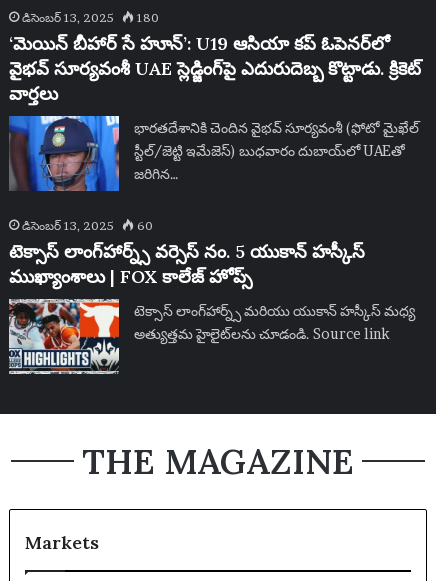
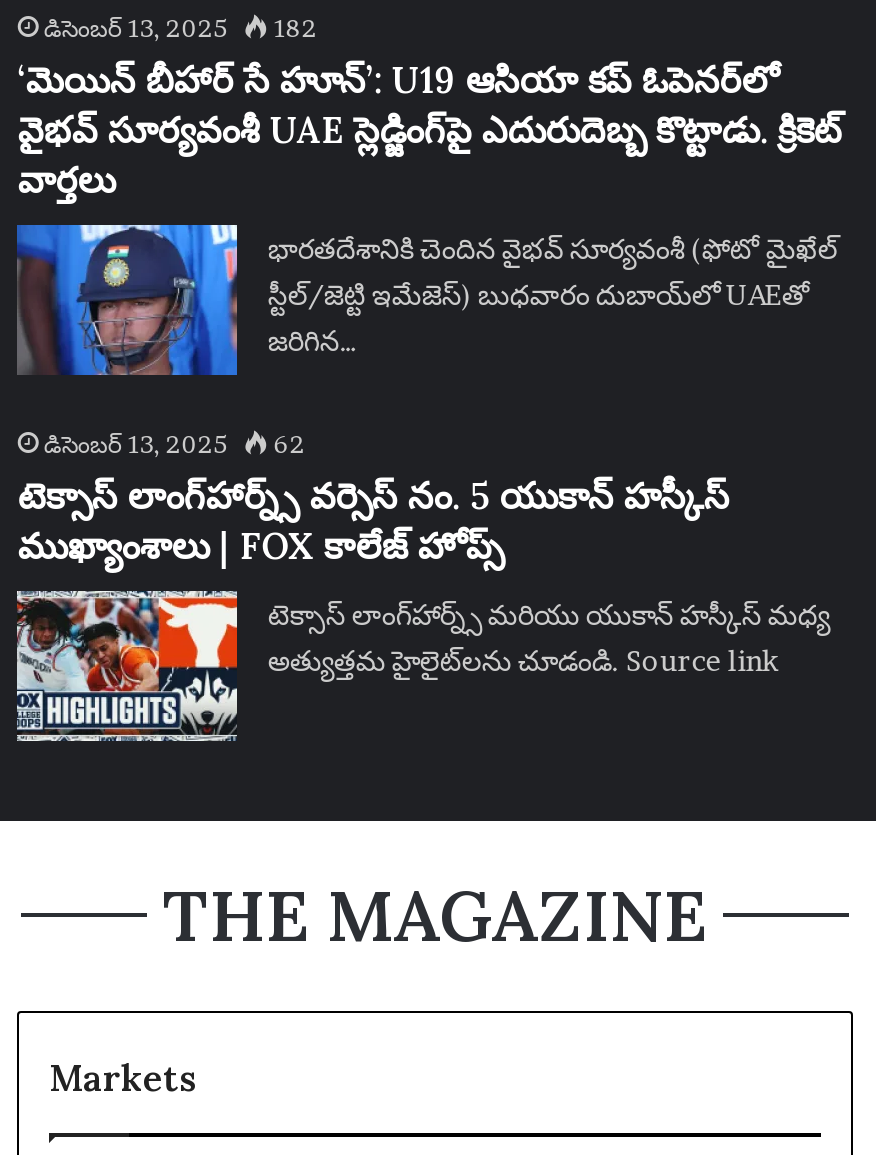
- డిసెంబర్ 13, 2025 180
+ డిసెంబర్ 13, 2025 182

- డిసెంబర్ 13, 2025 60
+ డిసెంబర్ 13, 2025 62
